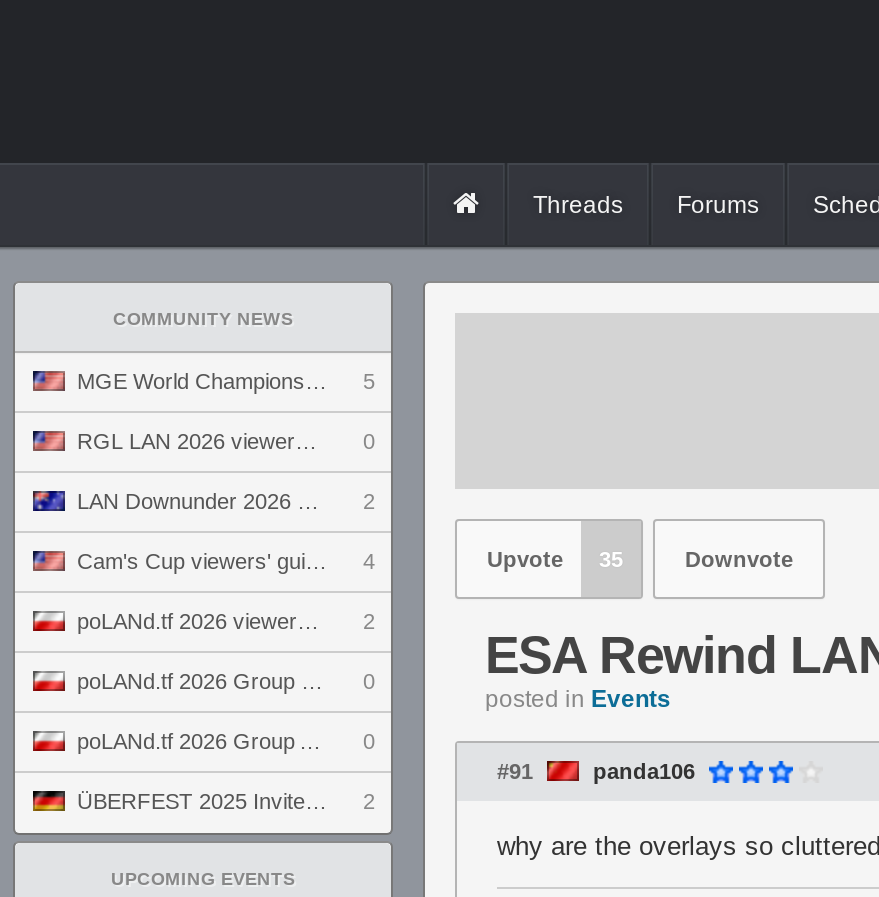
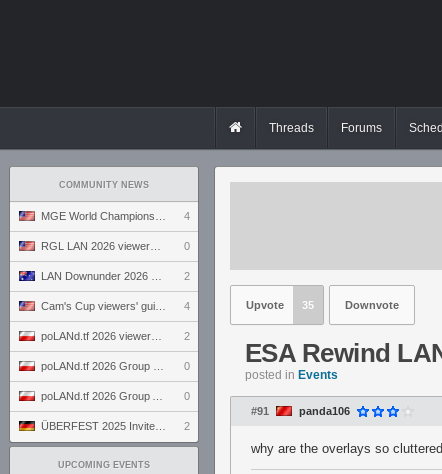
- 5
+ 4
